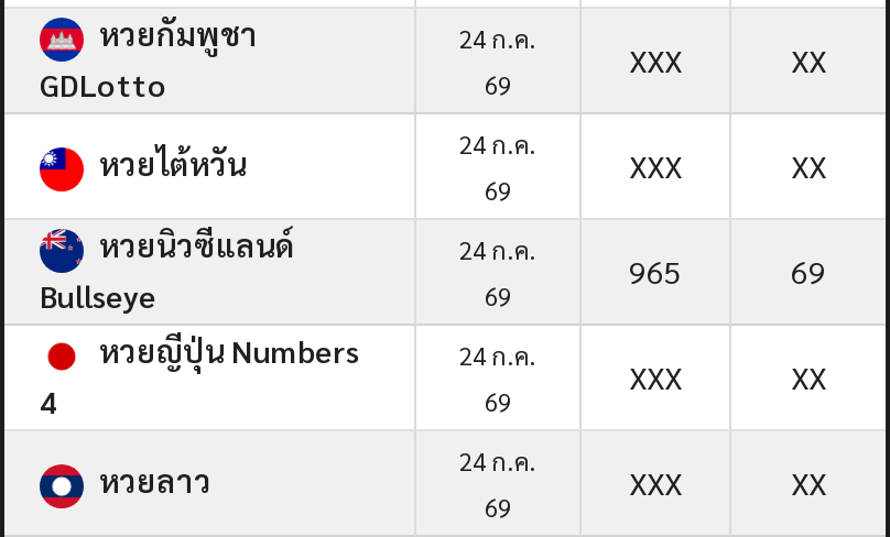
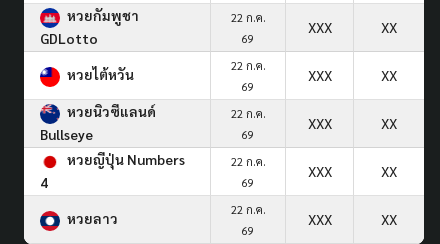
- 24 ก.ค.
+ 22 ก.ค.

- 24 ก.ค.
+ 22 ก.ค.

- 24 ก.ค.
+ 22 ก.ค.

- 965
- 69
+ XXX
+ XX

- 24 ก.ค.
+ 22 ก.ค.

- 24 ก.ค.
+ 22 ก.ค.
